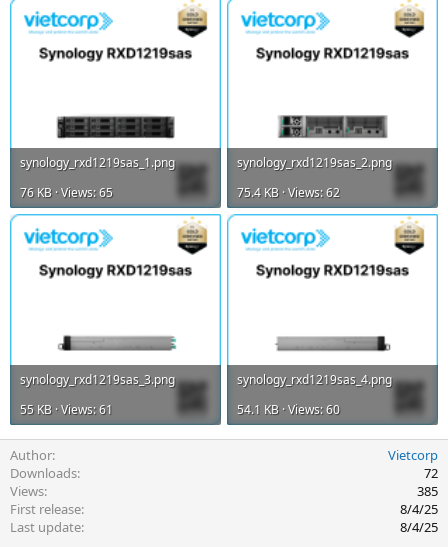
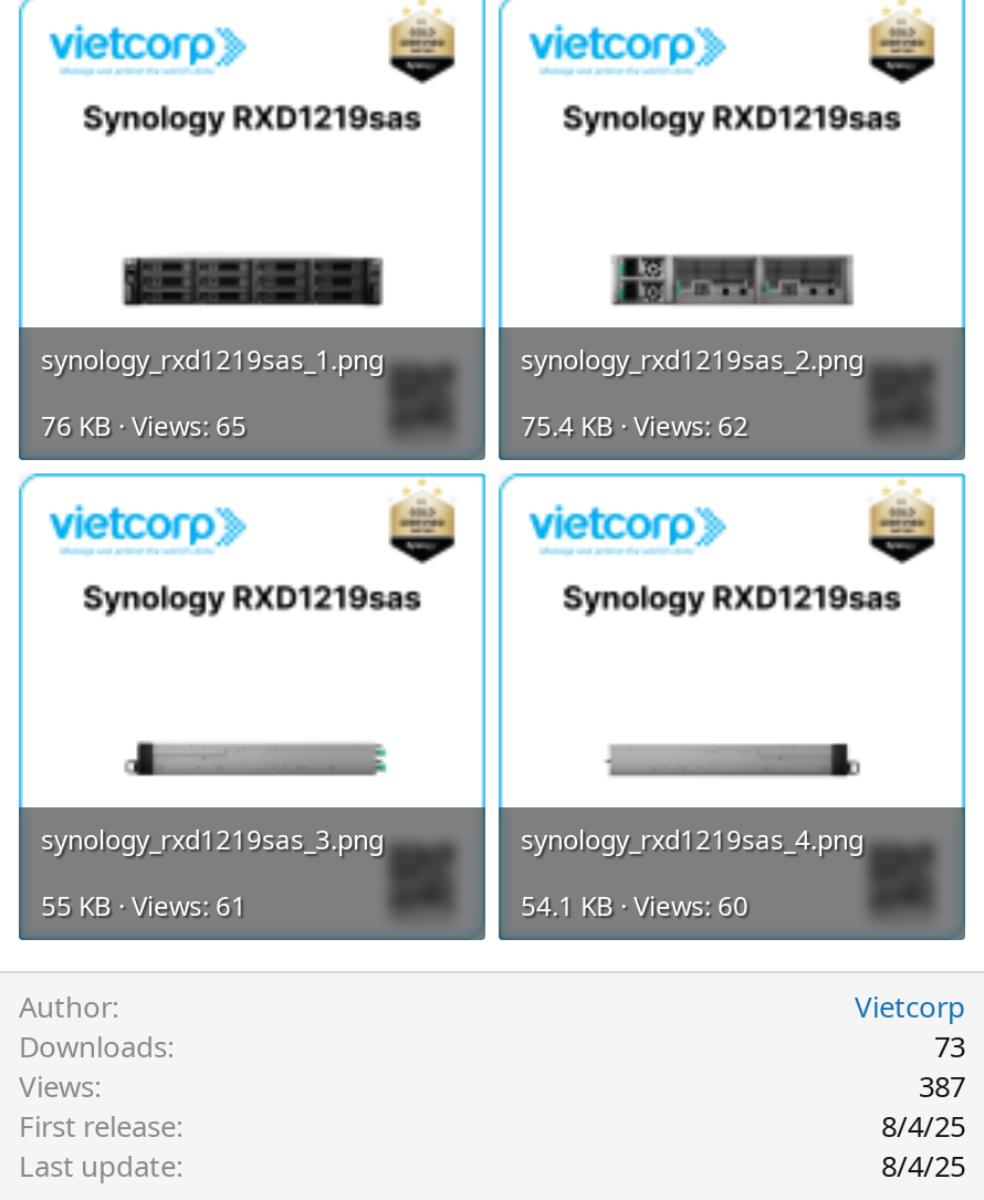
- 72
+ 73

- 385
+ 387
